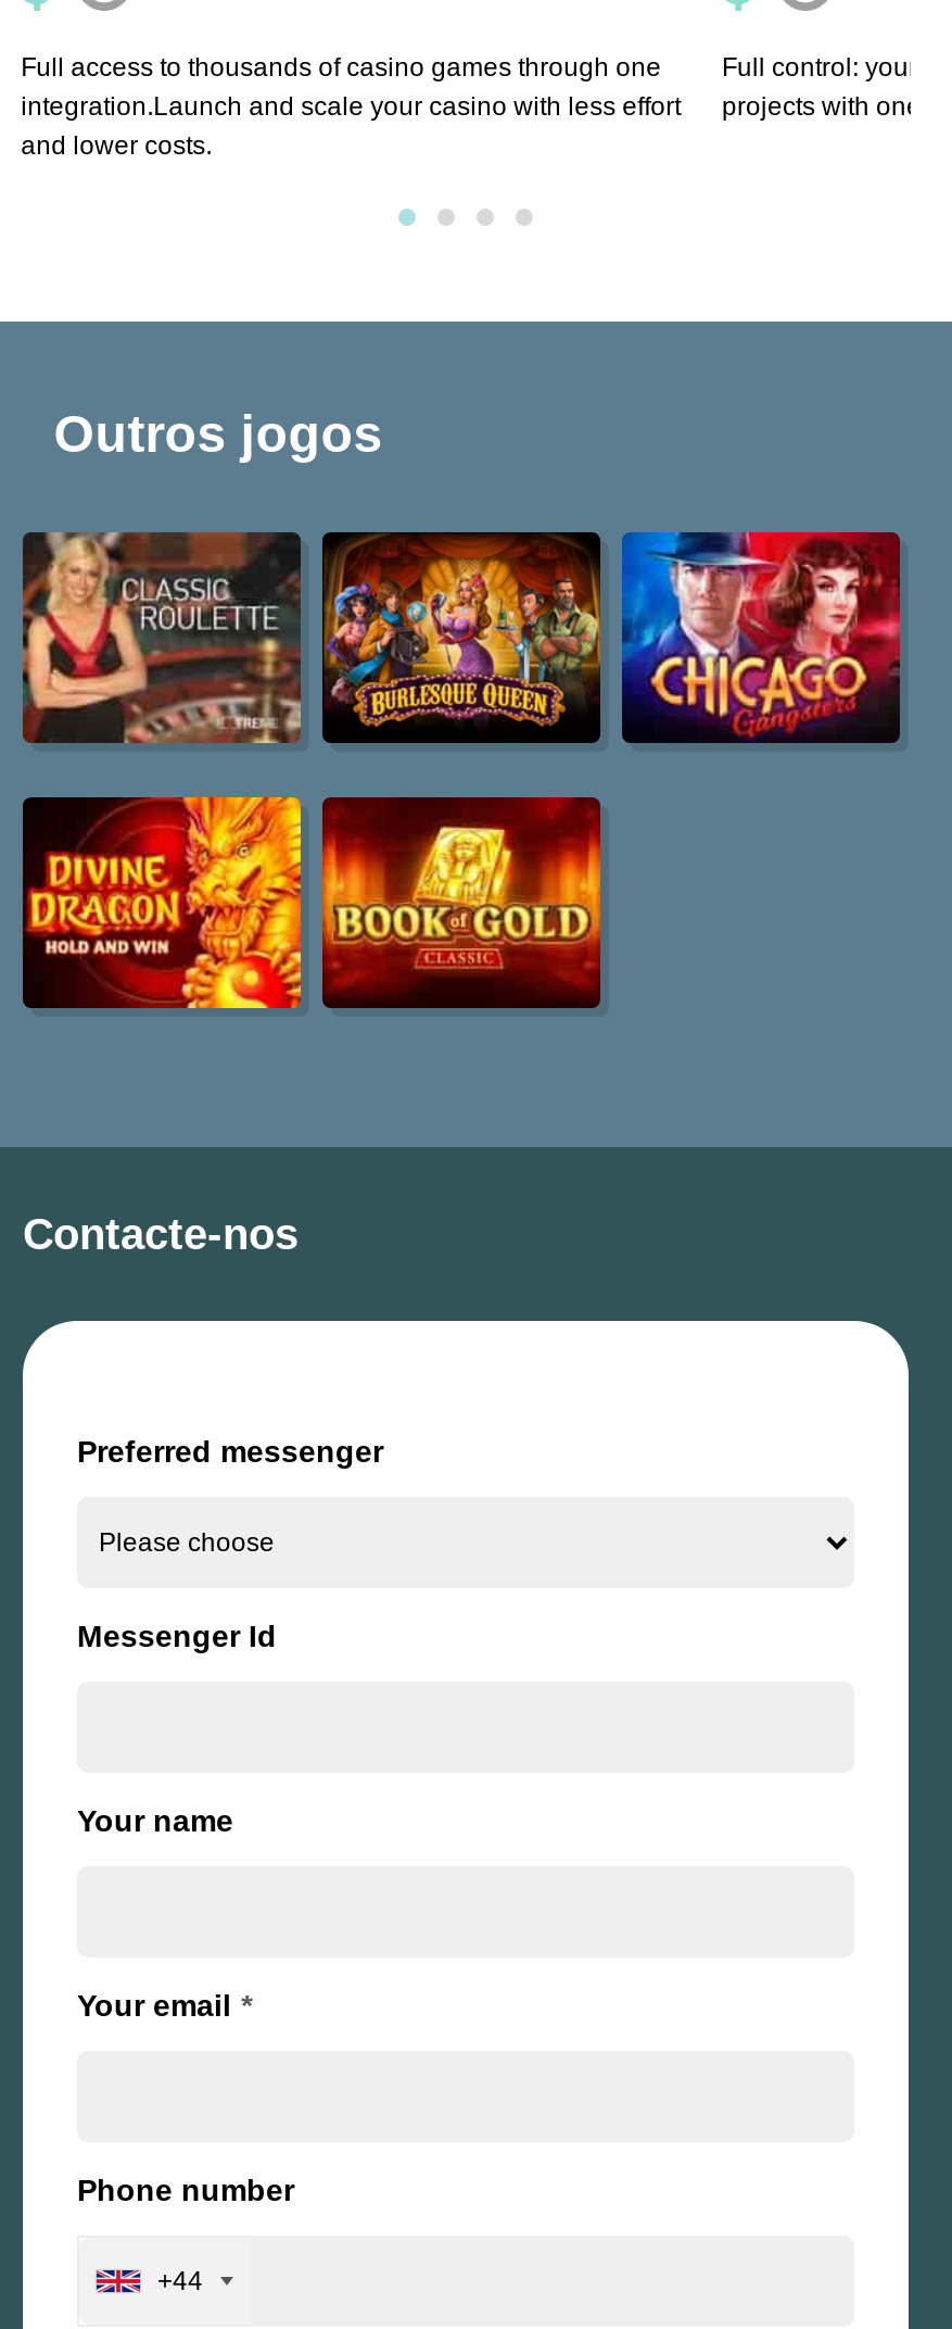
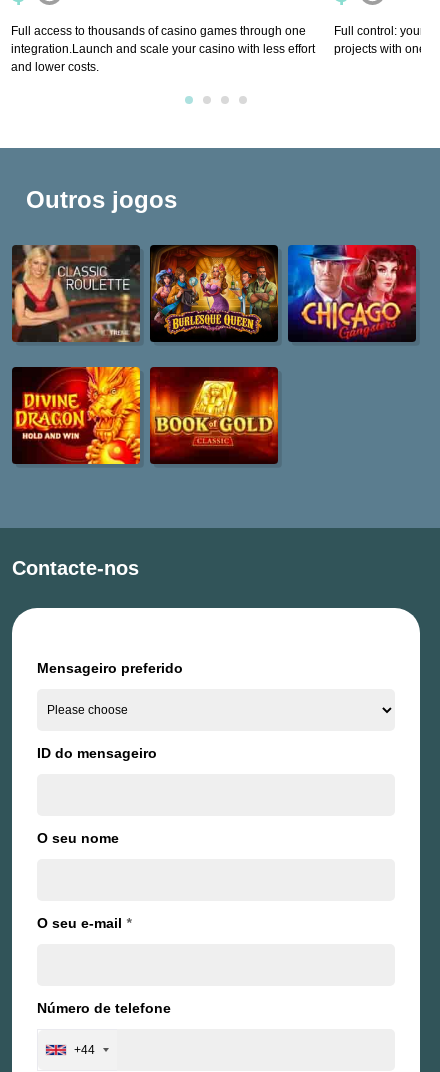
- Preferred messenger
+ Mensageiro preferido

- Messenger Id
+ ID do mensageiro

- Your name
+ O seu nome

- Your email *
+ O seu e-mail *

- Phone number
+ Número de telefone
